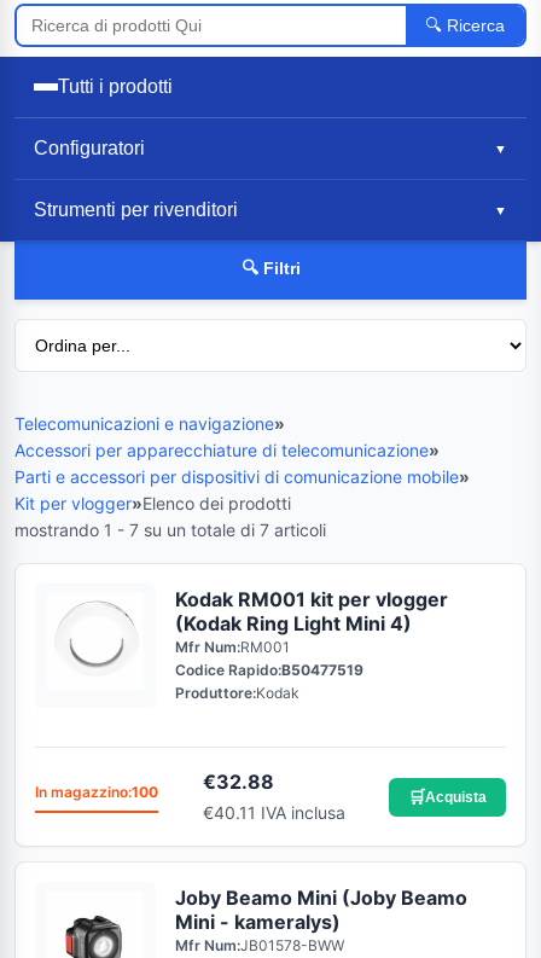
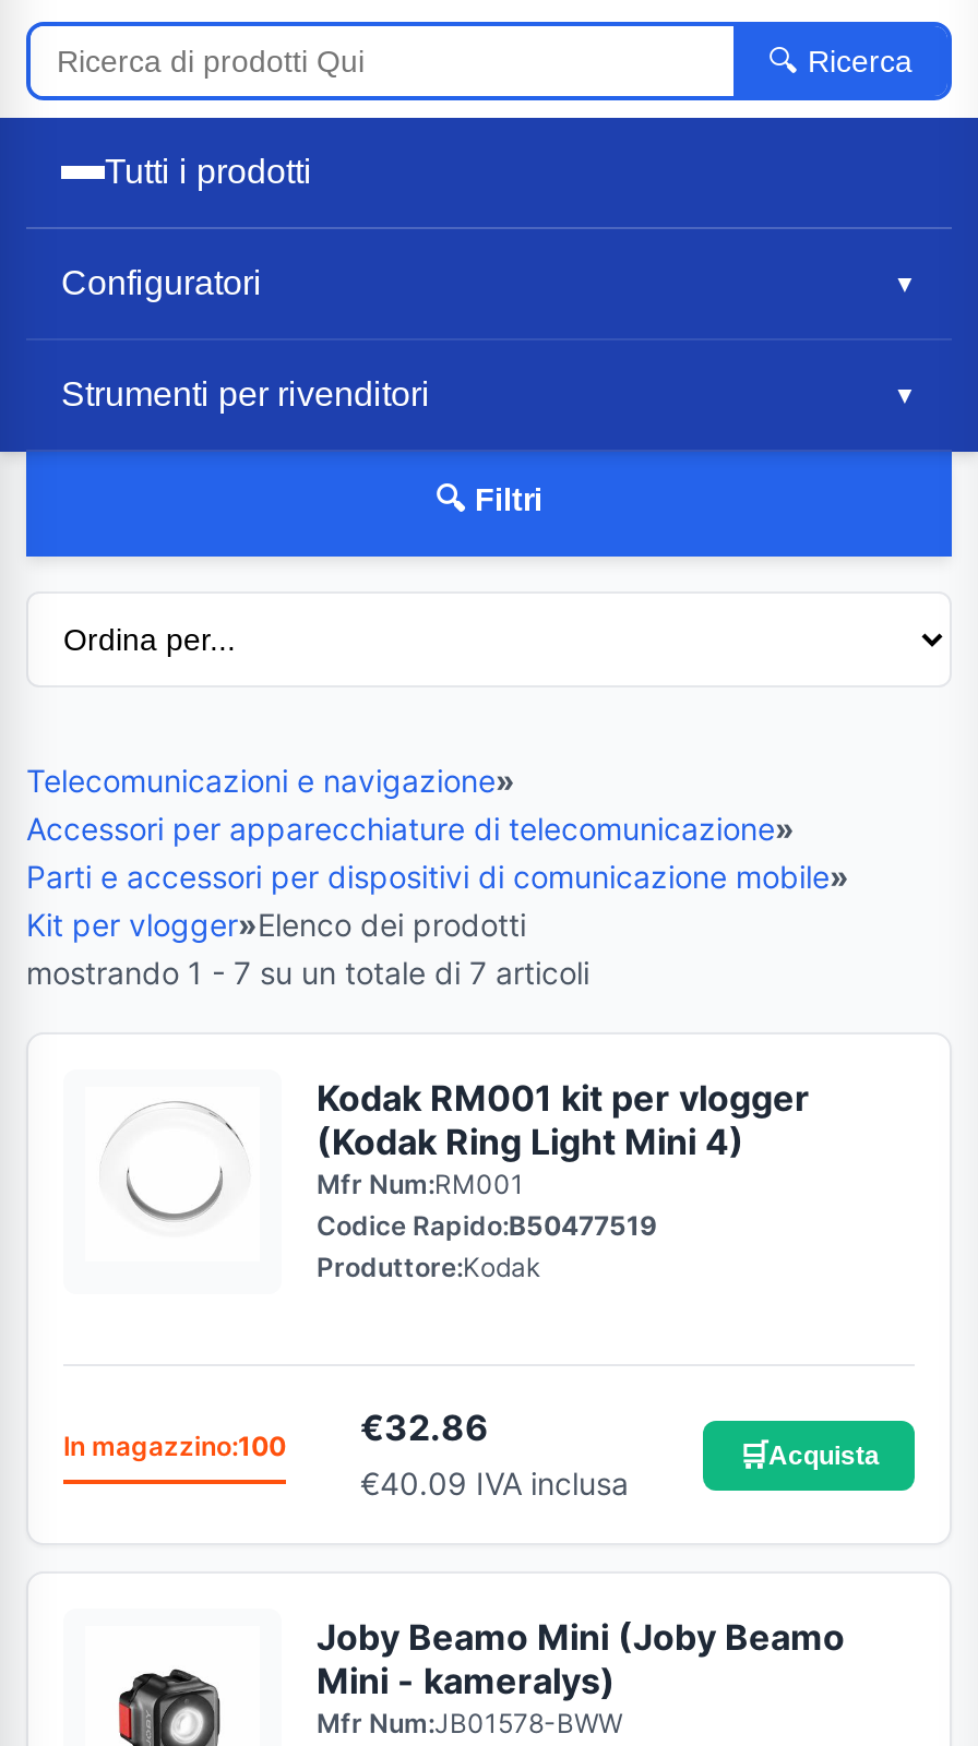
- €32.88
+ €32.86

- €40.11 IVA inclusa
+ €40.09 IVA inclusa
